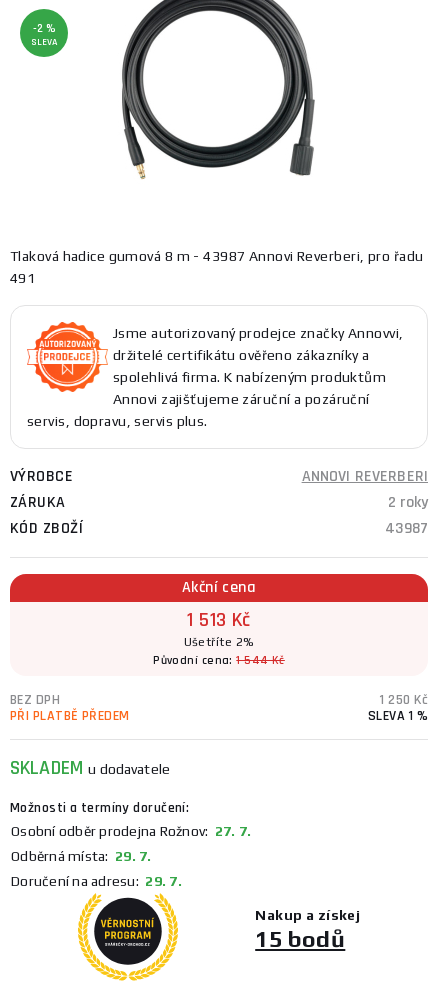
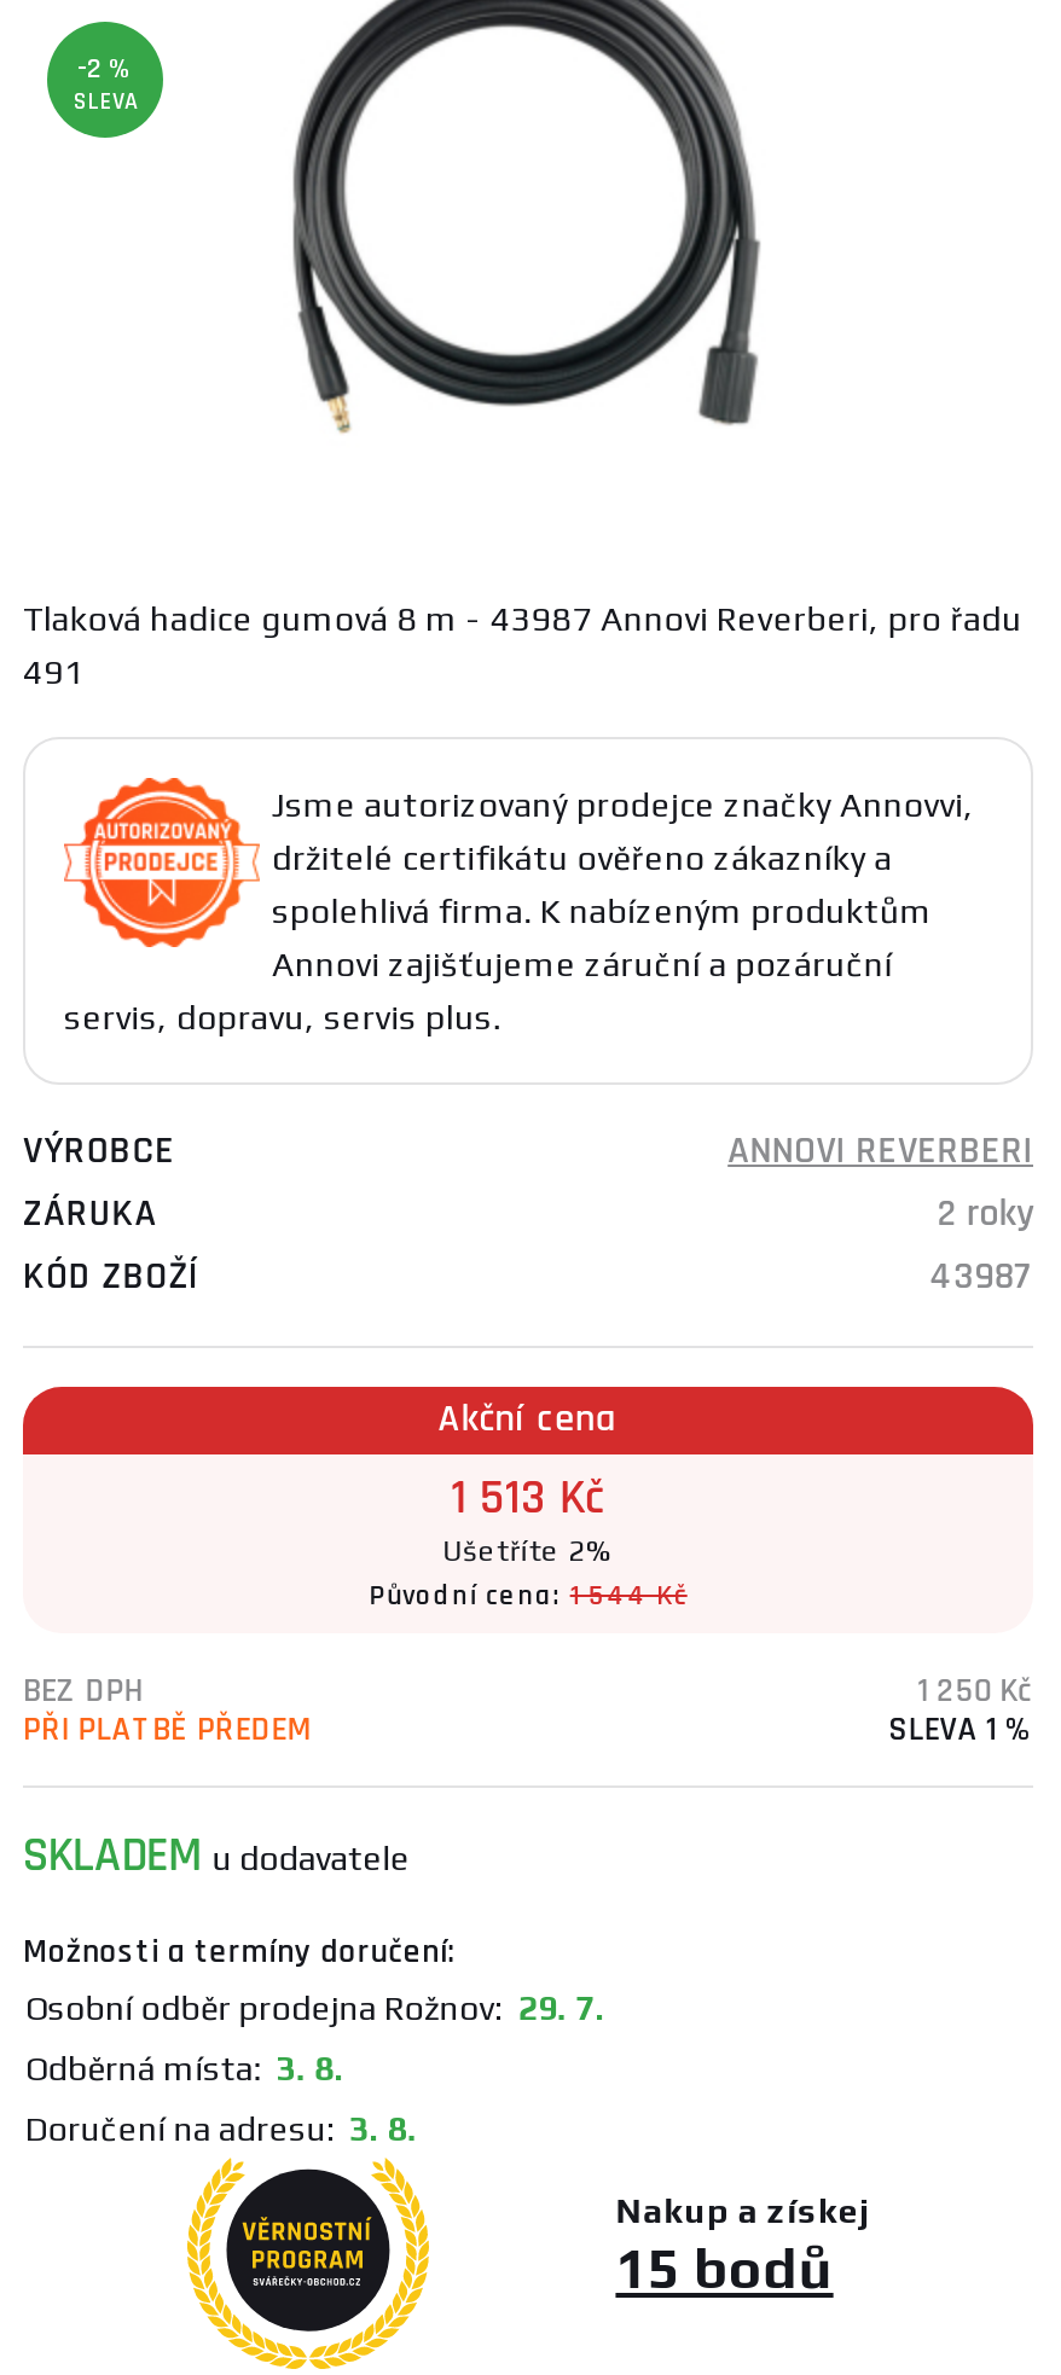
- Osobní odběr prodejna Rožnov: 27. 7.
+ Osobní odběr prodejna Rožnov: 29. 7.

- Odběrná místa: 29. 7.
+ Odběrná místa: 3. 8.

- Doručení na adresu: 29. 7.
+ Doručení na adresu: 3. 8.
